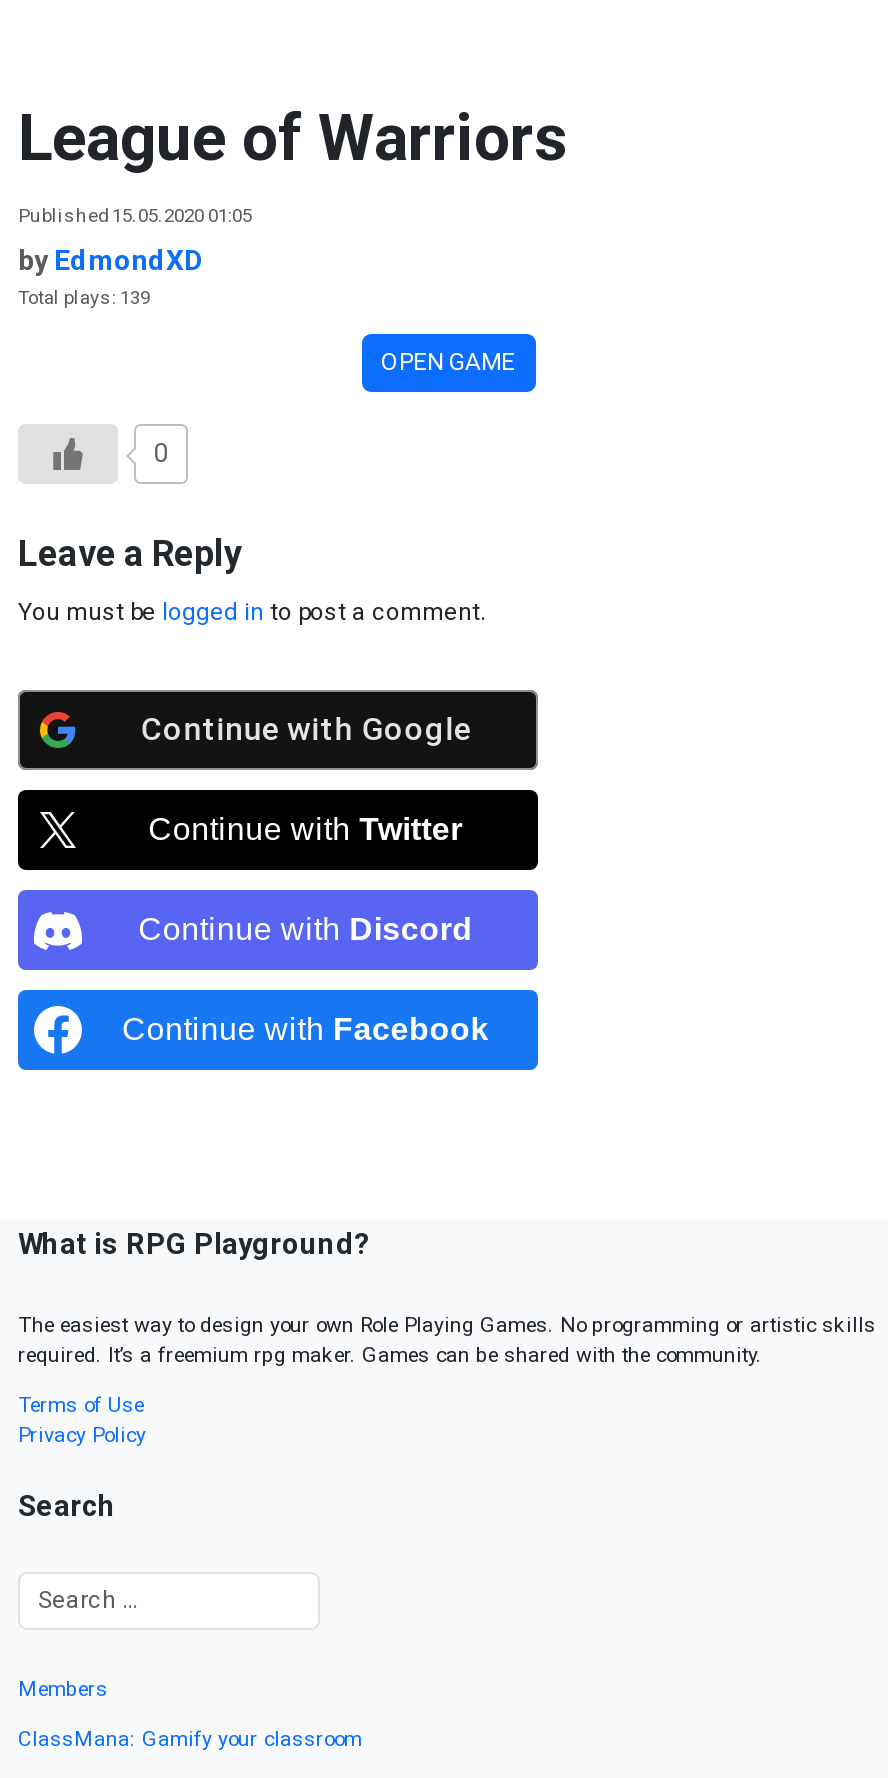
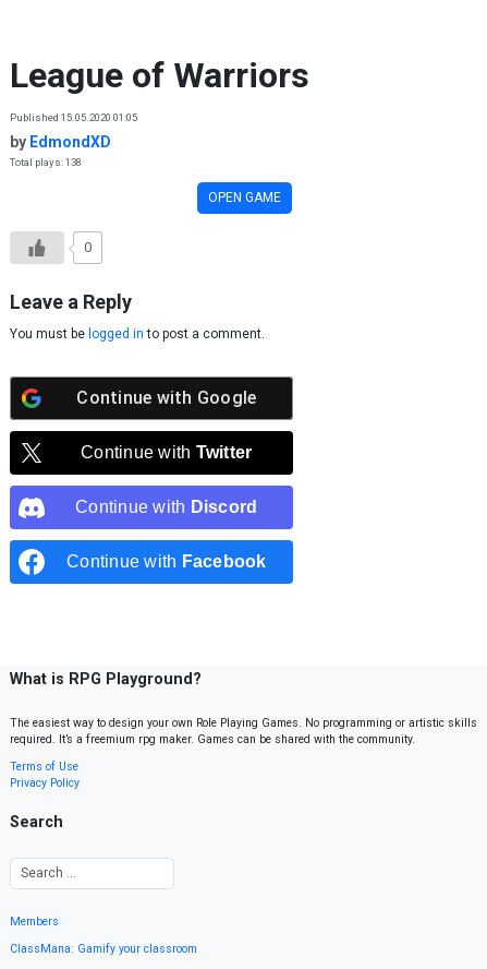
- Total plays: 139
+ Total plays: 138
